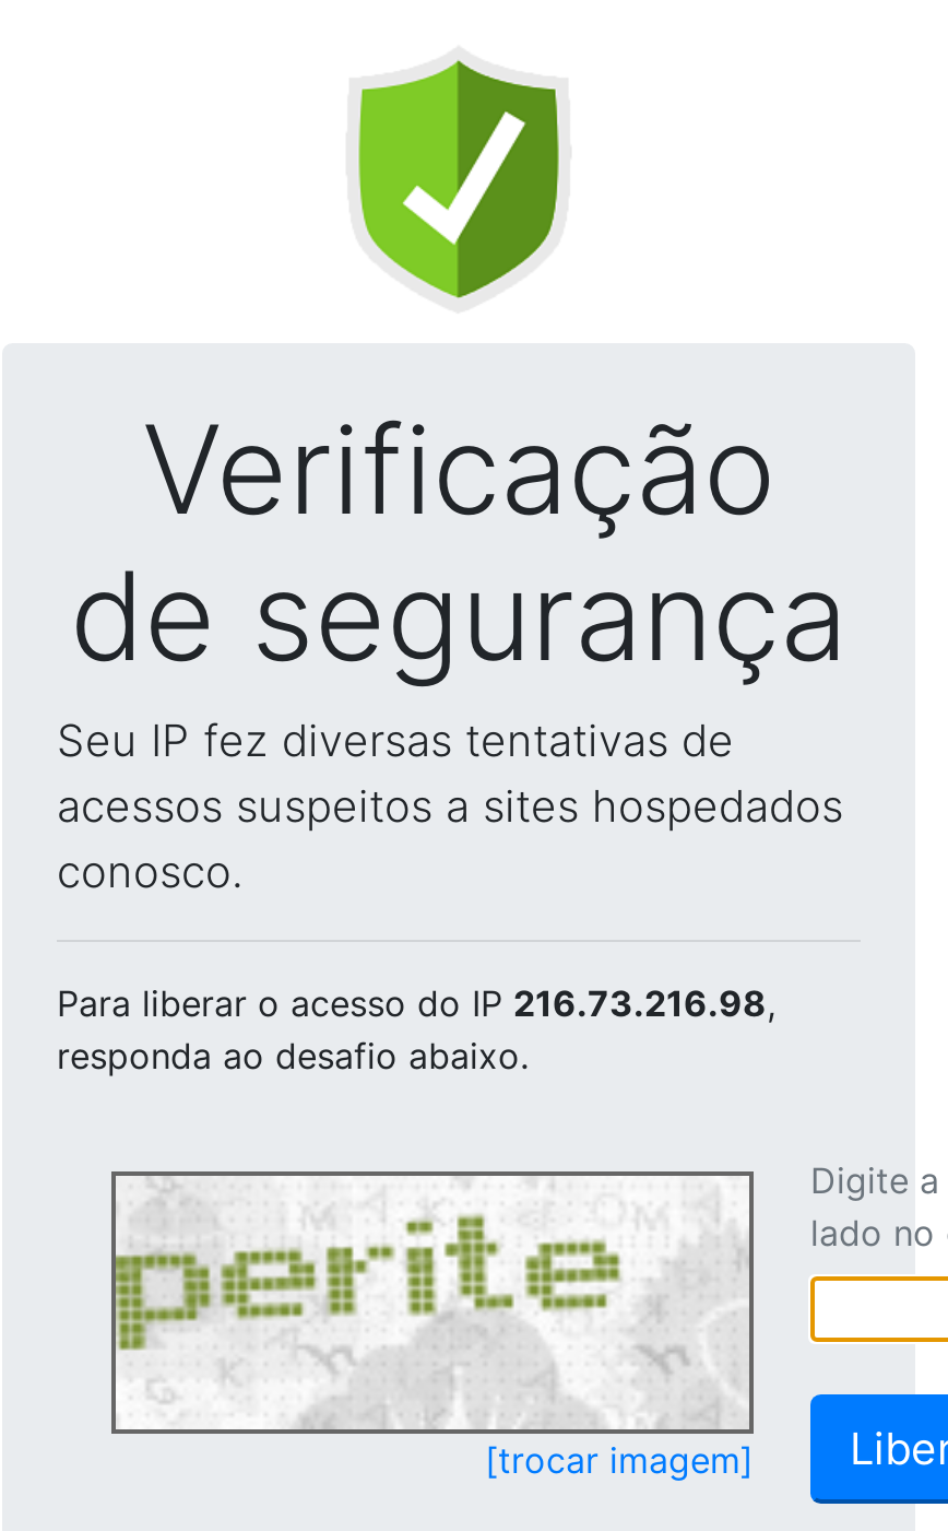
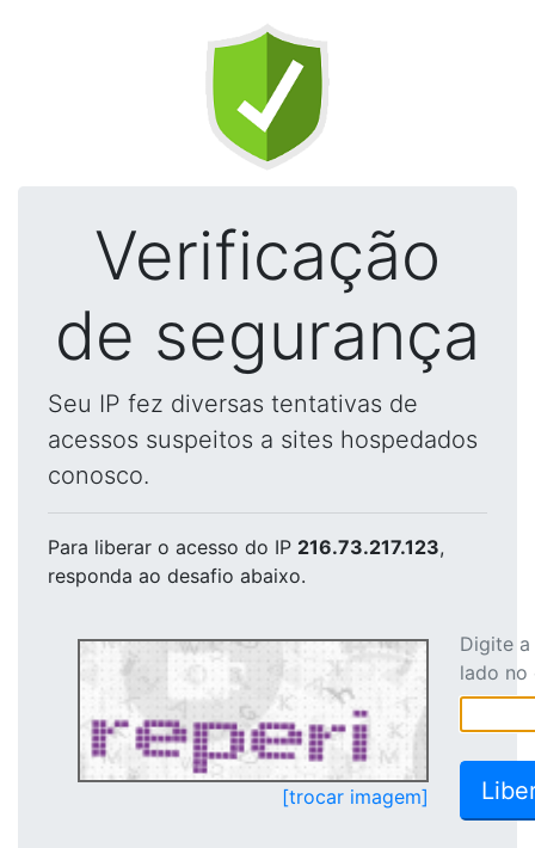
- Para liberar o acesso do IP 216.73.216.98,
+ Para liberar o acesso do IP 216.73.217.123,

- [image]
+ [image]
